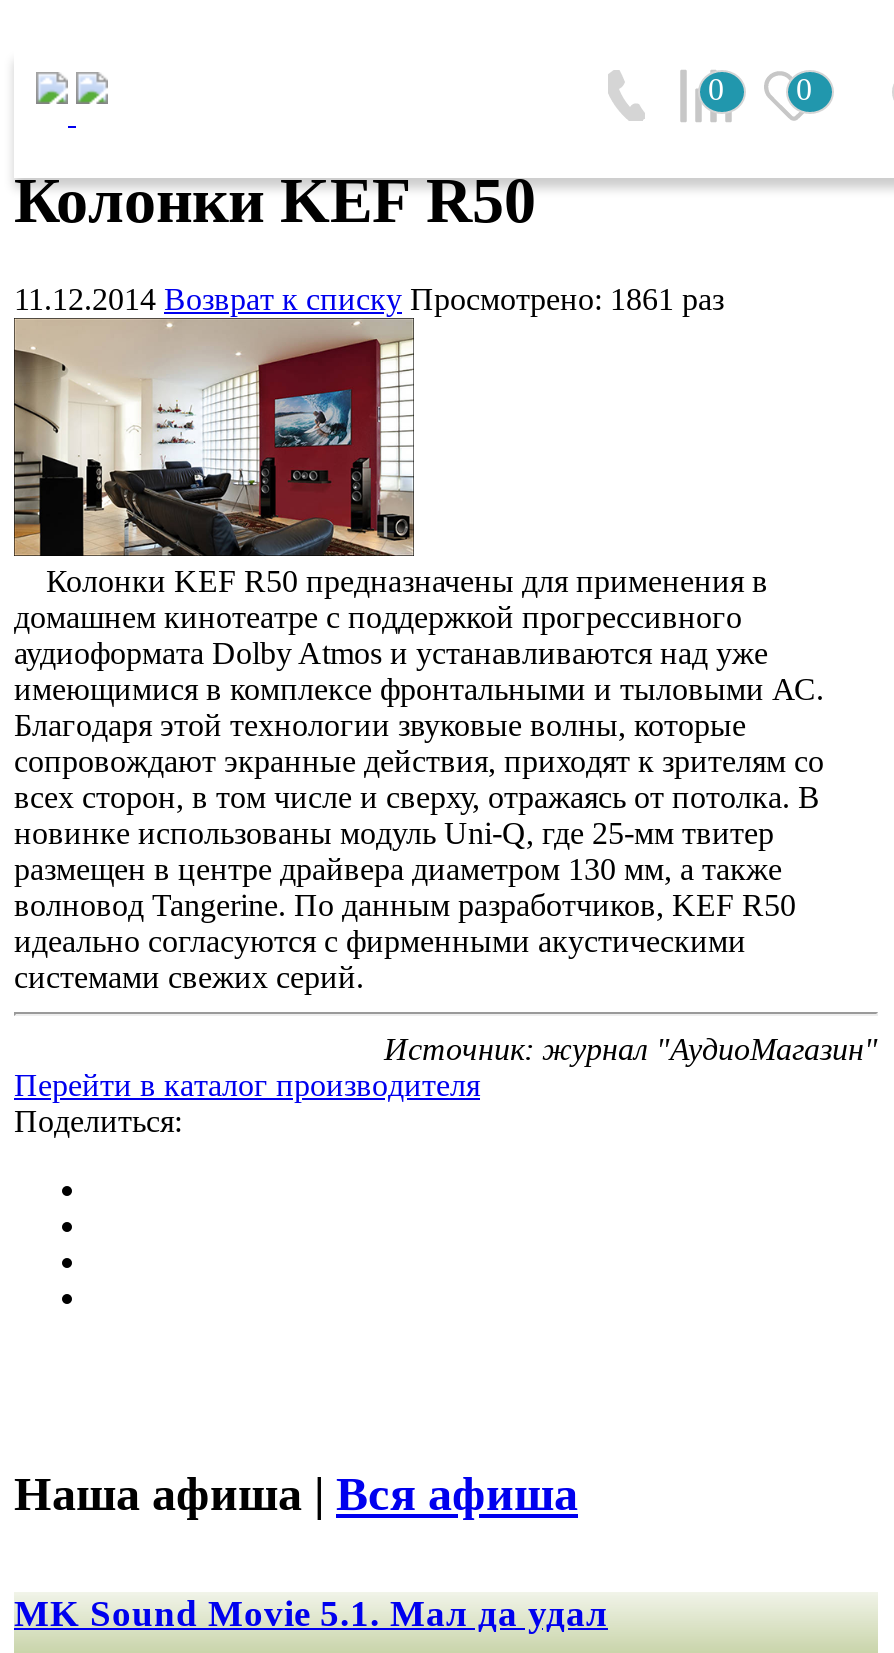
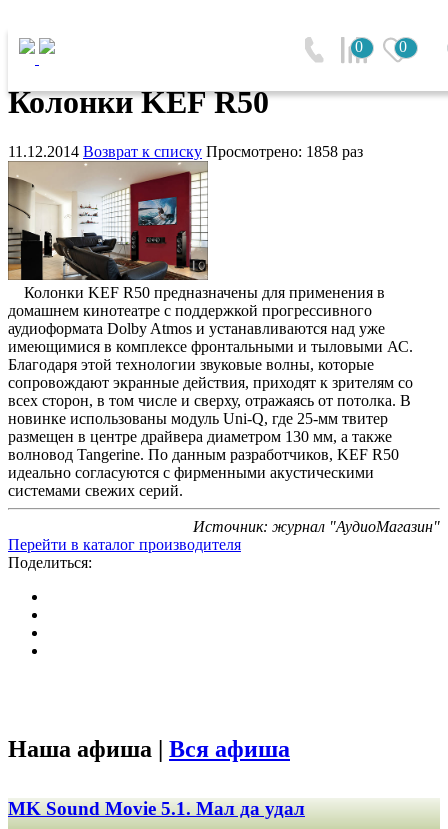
- 11.12.2014 Возврат к списку Просмотрено: 1861 раз
+ 11.12.2014 Возврат к списку Просмотрено: 1858 раз
